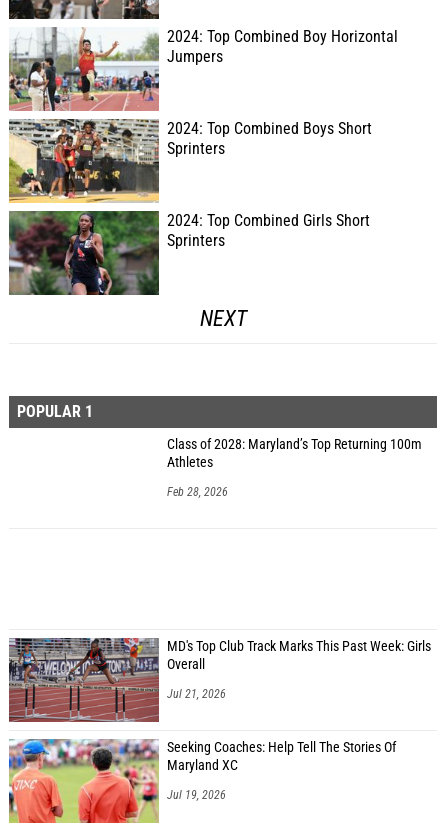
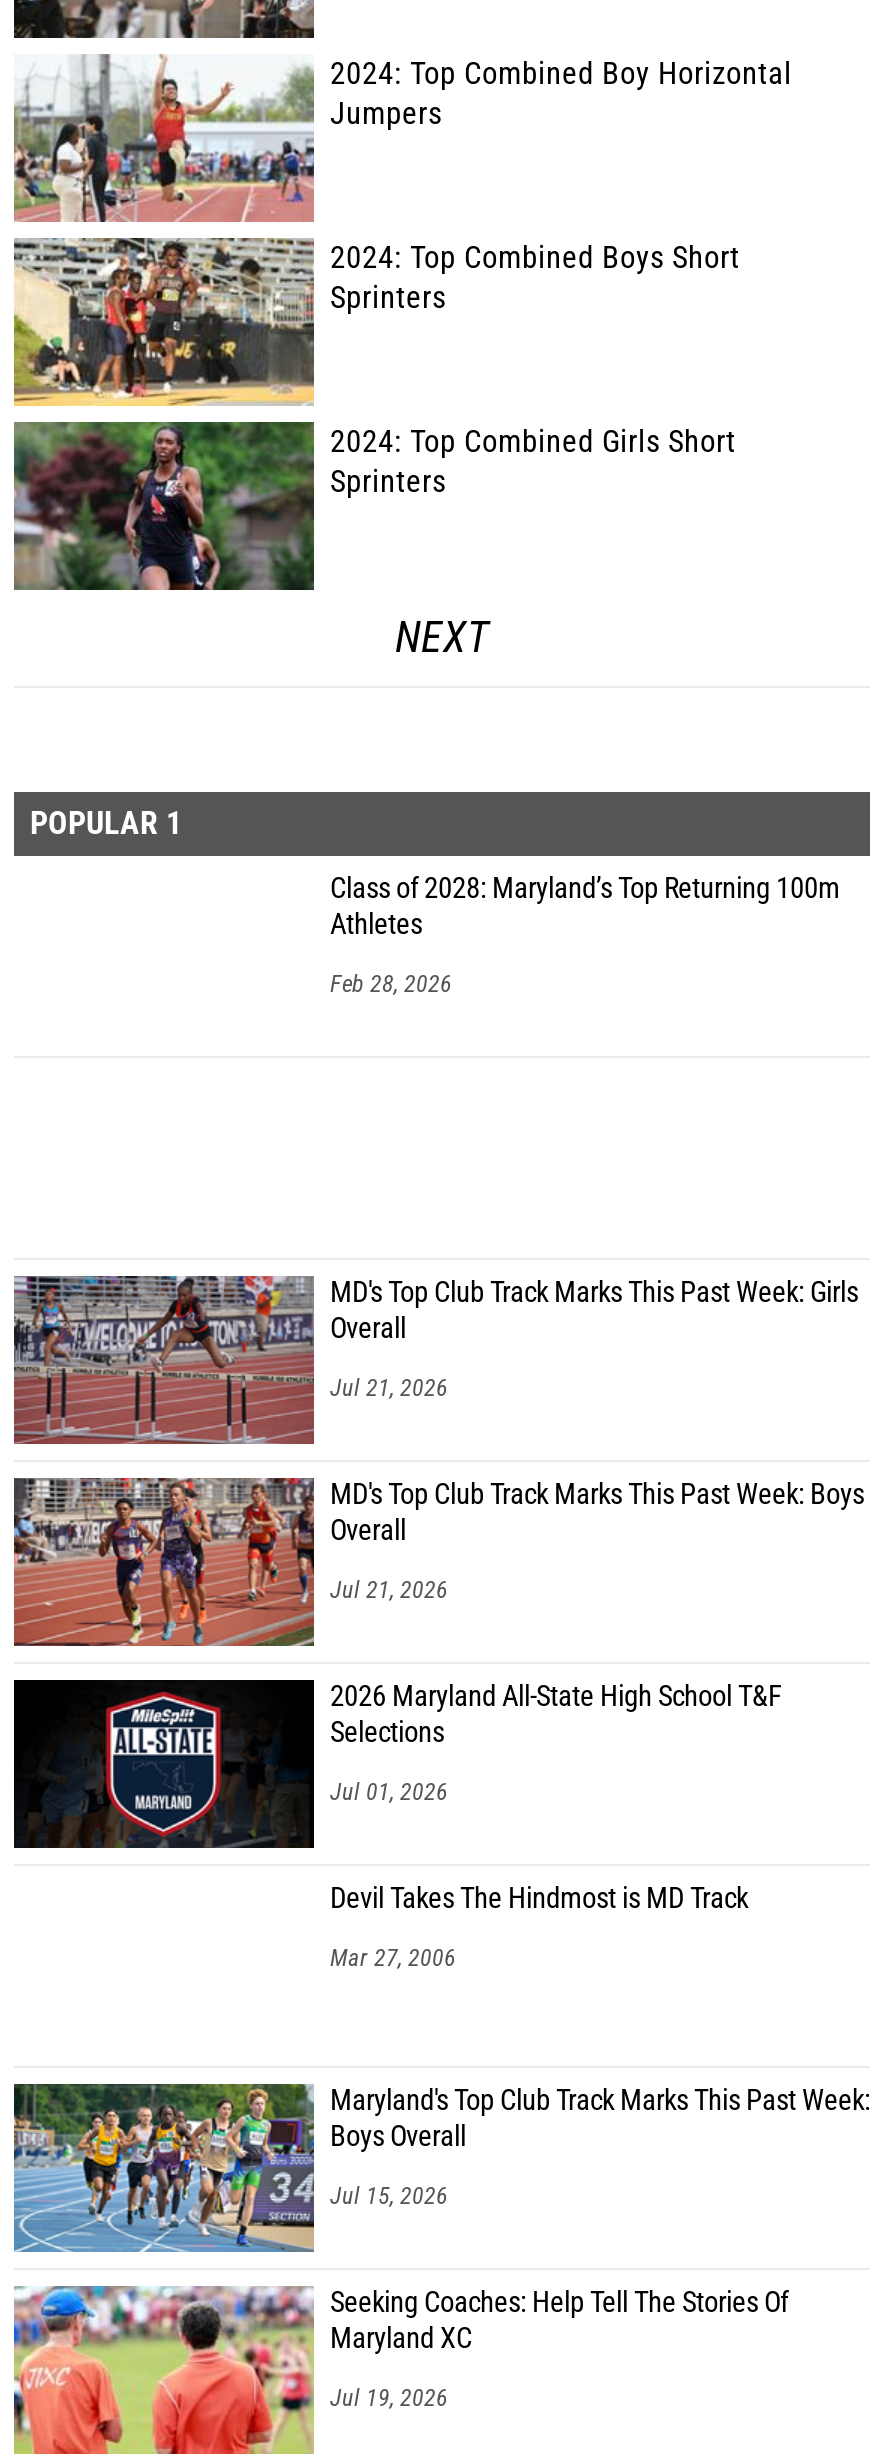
+ [image]
+ MD's Top Club Track Marks This Past Week: Boys
+ Overall
+ Jul 21, 2026
+ 2026 Maryland All-State High School T&F
+ Selections
+ Jul 01, 2026
+ Devil Takes The Hindmost is MD Track
+ Mar 27, 2006

+ [image]
+ Maryland's Top Club Track Marks This Past Week:
+ Boys Overall
+ Jul 15, 2026

+ [image]
